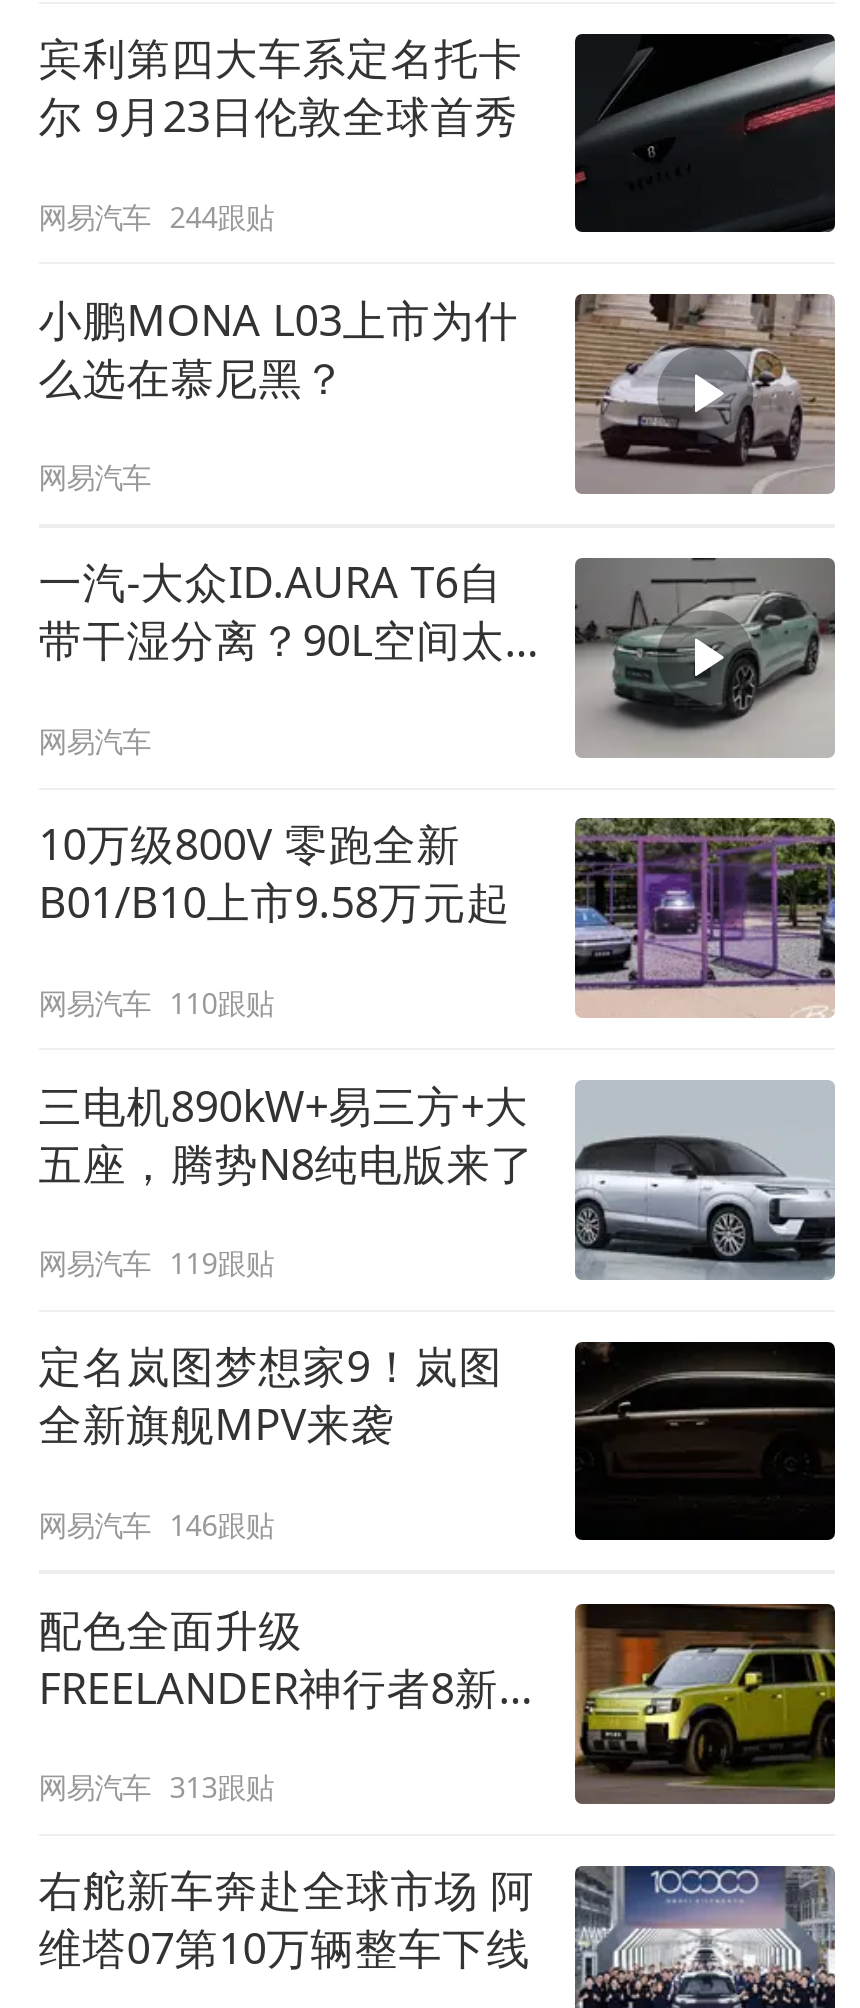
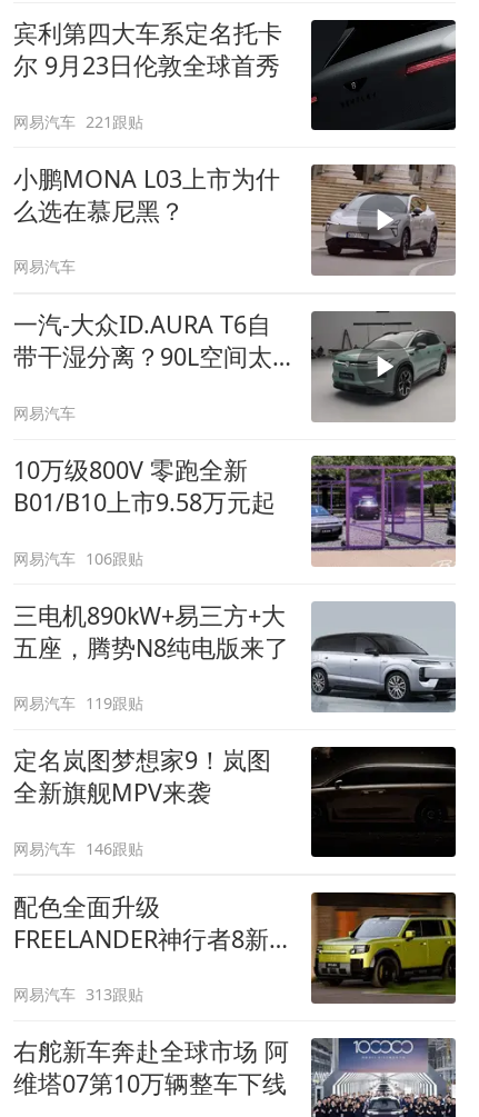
- 网易汽车 244跟贴
+ 网易汽车 221跟贴

- 网易汽车 110跟贴
+ 网易汽车 106跟贴
